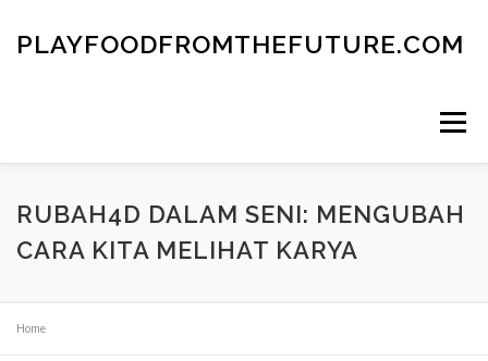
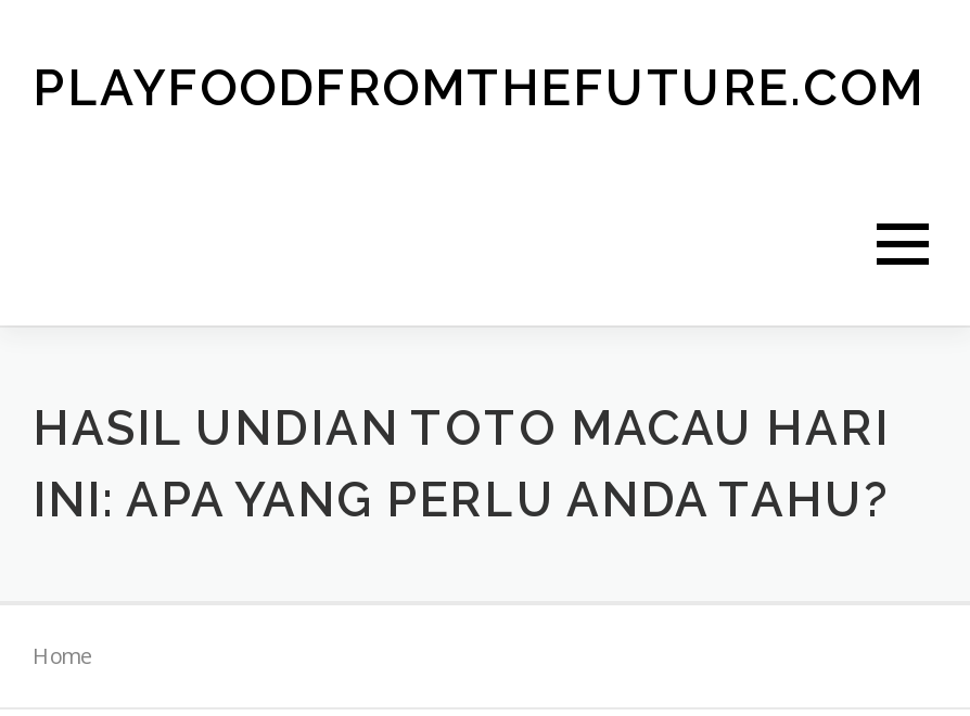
- RUBAH4D DALAM SENI: MENGUBAH
- CARA KITA MELIHAT KARYA
+ HASIL UNDIAN TOTO MACAU HARI
+ INI: APA YANG PERLU ANDA TAHU?
